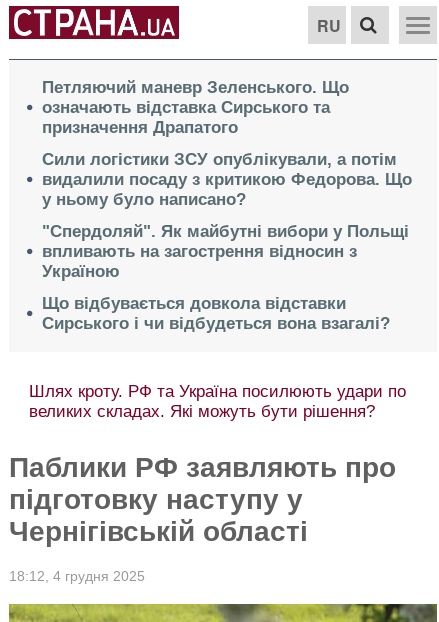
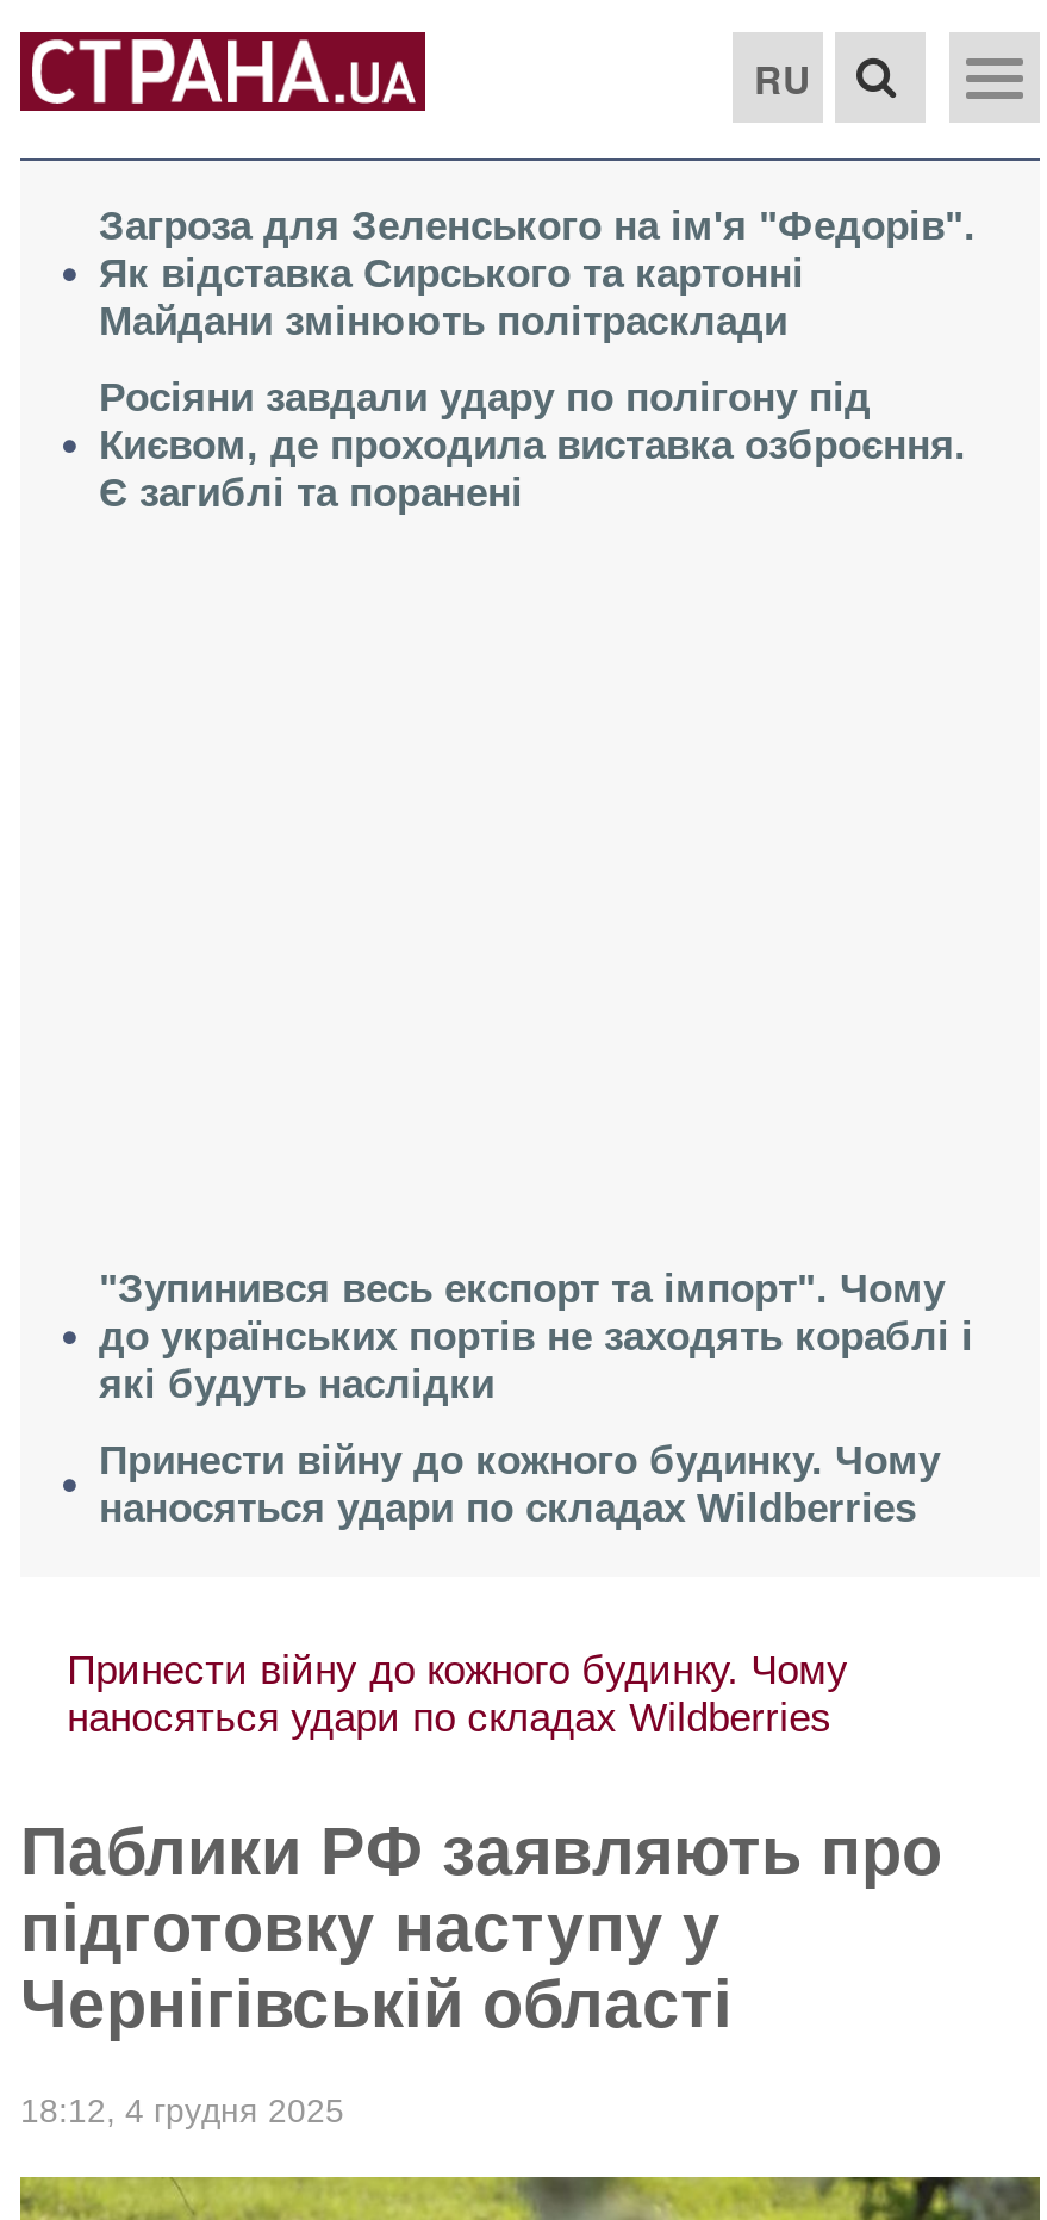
- Петляючий маневр Зеленського. Що
- означають відставка Сирського та
- призначення Драпатого
+ Загроза для Зеленського на ім'я "Федорів".
+ Як відставка Сирського та картонні
+ Майдани змінюють політрасклади

- Сили логістики ЗСУ опублікували, а потім
- видалили посаду з критикою Федорова. Що
- у ньому було написано?
+ Росіяни завдали удару по полігону під
+ Києвом, де проходила виставка озброєння.
+ Є загиблі та поранені

- "Спердоляй". Як майбутні вибори у Польщі
- впливають на загострення відносин з
- Україною
+ "Зупинився весь експорт та імпорт". Чому
+ до українських портів не заходять кораблі і
+ які будуть наслідки

- Що відбувається довкола відставки
- Сирського і чи відбудеться вона взагалі?
+ Принести війну до кожного будинку. Чому
+ наносяться удари по складах Wildberries

- Шлях кроту. РФ та Україна посилюють удари по
- великих складах. Які можуть бути рішення?
+ Принести війну до кожного будинку. Чому
+ наносяться удари по складах Wildberries
